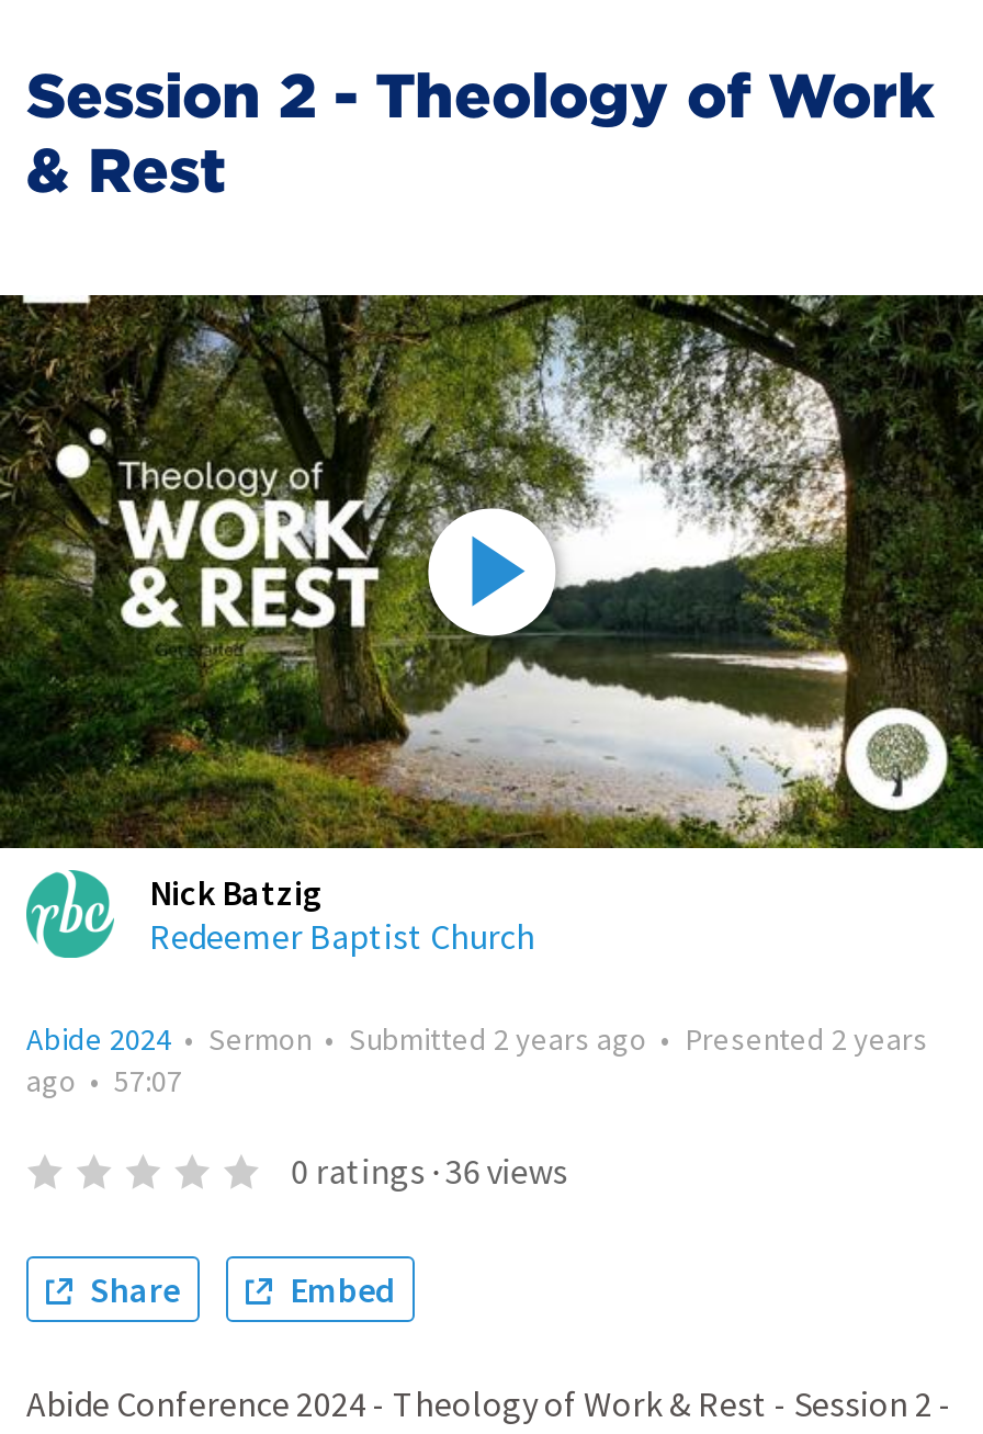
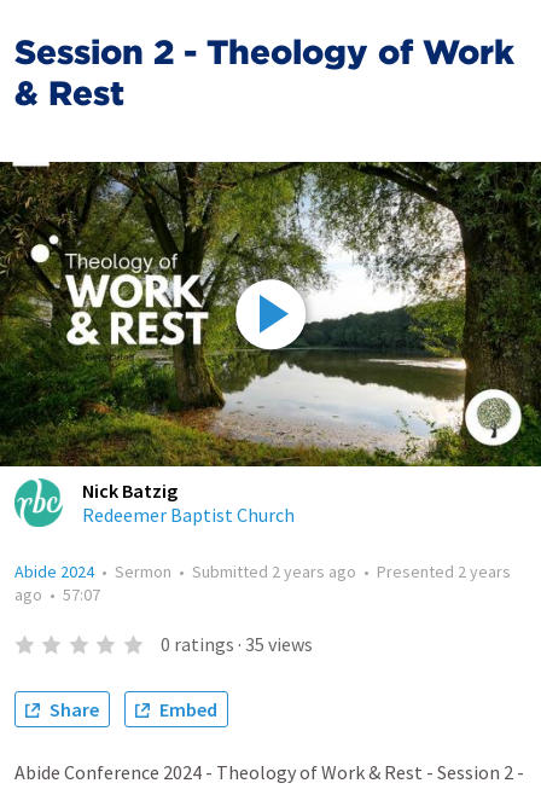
- 0 ratings · 36 views
+ 0 ratings · 35 views
